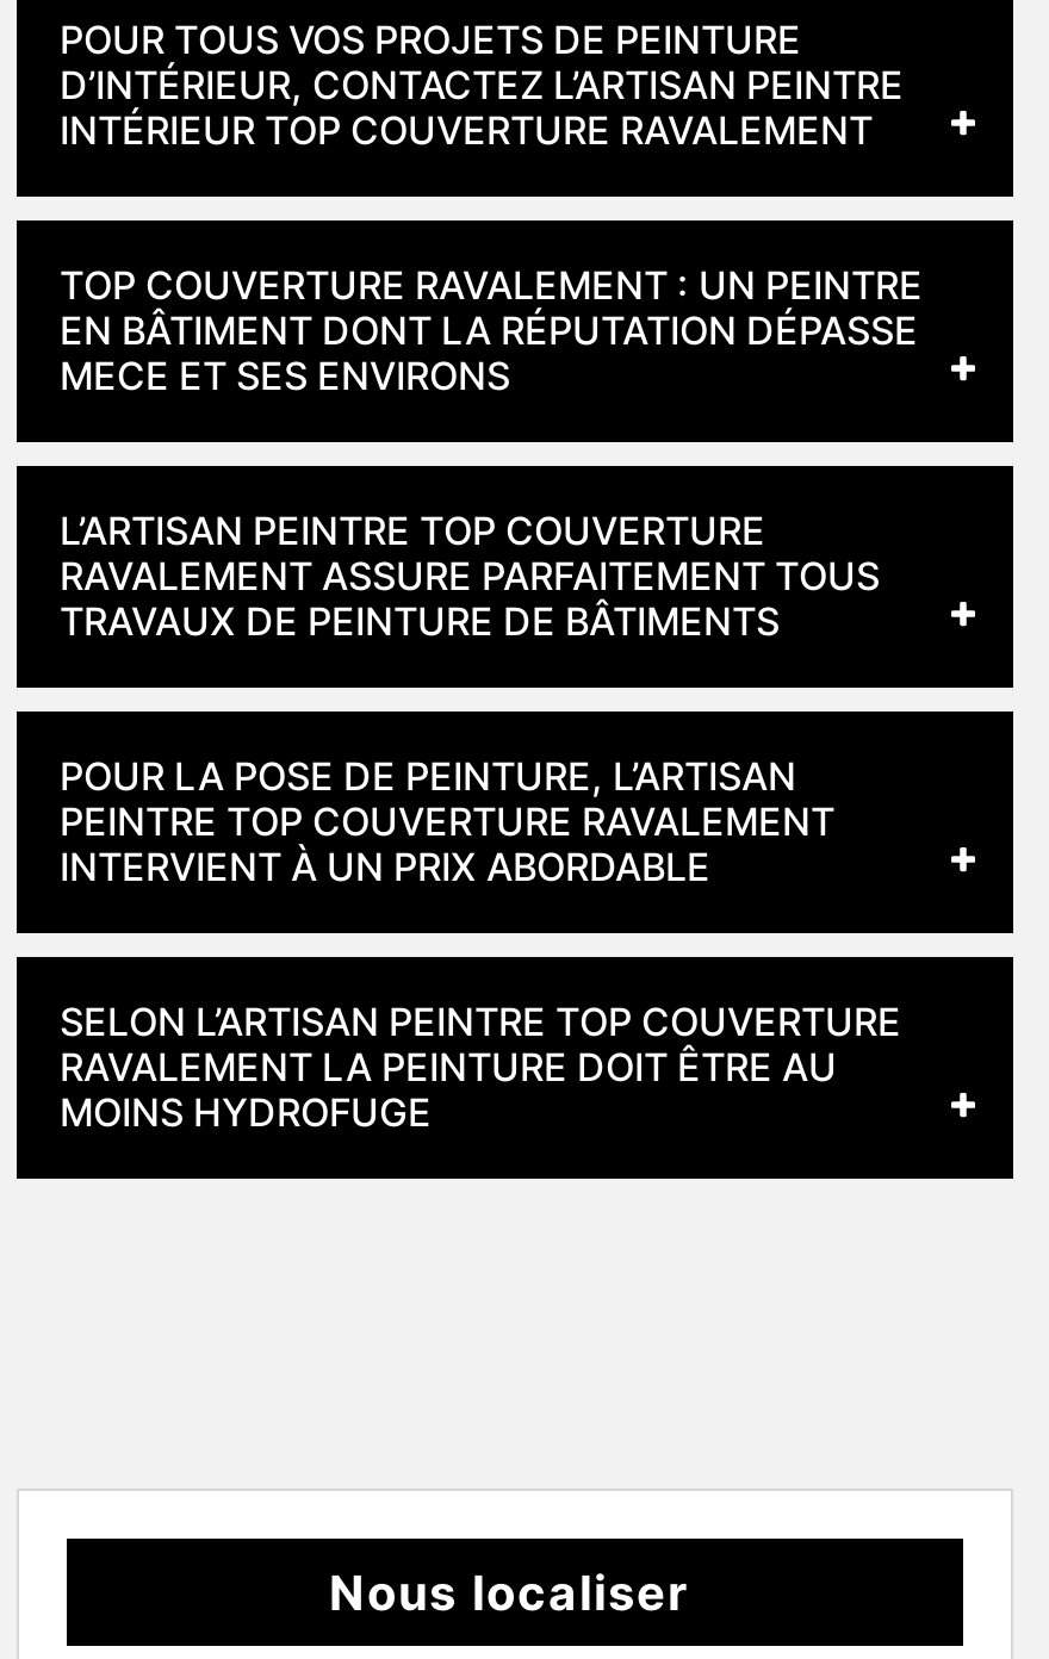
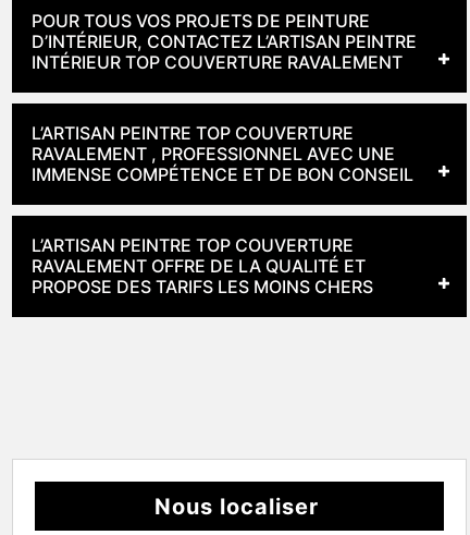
- TOP COUVERTURE RAVALEMENT : UN PEINTRE
- EN BÂTIMENT DONT LA RÉPUTATION DÉPASSE
- MECE ET SES ENVIRONS

- RAVALEMENT ASSURE PARFAITEMENT TOUS
- TRAVAUX DE PEINTURE DE BÂTIMENTS
- POUR LA POSE DE PEINTURE, L’ARTISAN
- PEINTRE TOP COUVERTURE RAVALEMENT
- INTERVIENT À UN PRIX ABORDABLE
- SELON L’ARTISAN PEINTRE TOP COUVERTURE
- RAVALEMENT LA PEINTURE DOIT ÊTRE AU
- MOINS HYDROFUGE
+ RAVALEMENT , PROFESSIONNEL AVEC UNE
+ IMMENSE COMPÉTENCE ET DE BON CONSEIL
+ L’ARTISAN PEINTRE TOP COUVERTURE
+ RAVALEMENT OFFRE DE LA QUALITÉ ET
+ PROPOSE DES TARIFS LES MOINS CHERS
